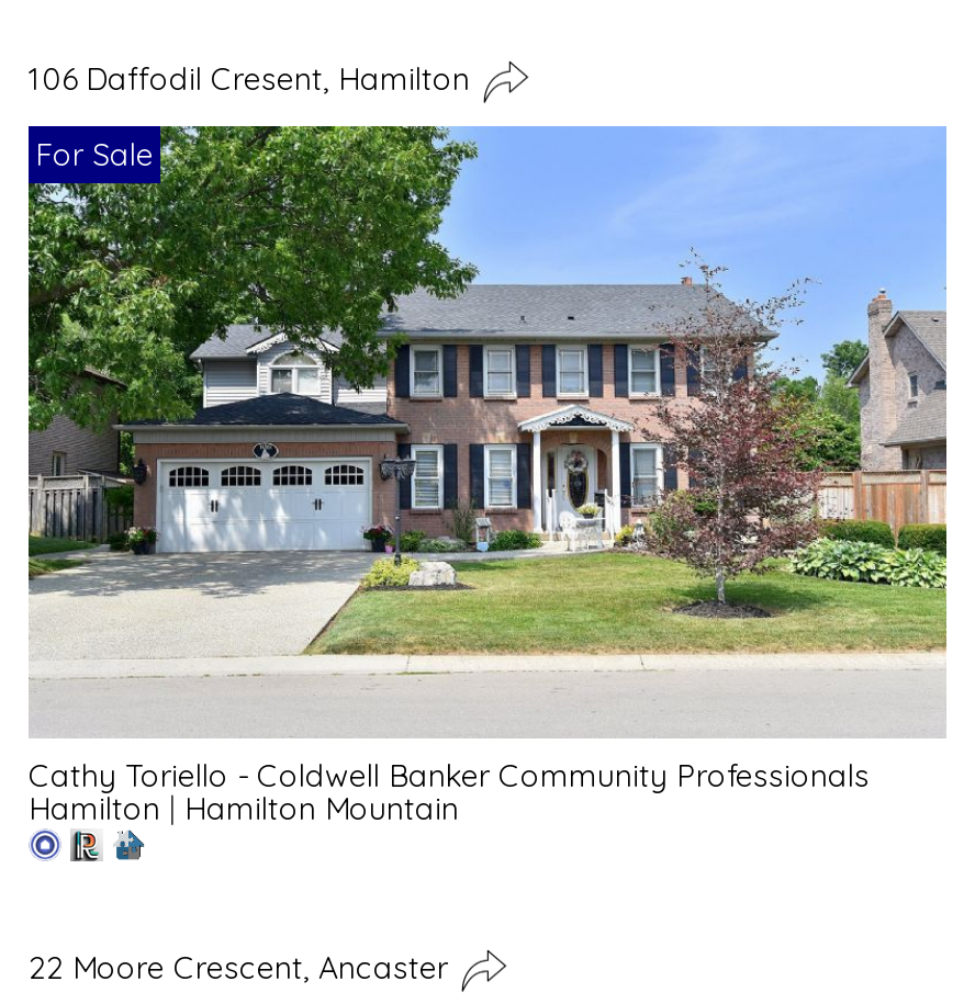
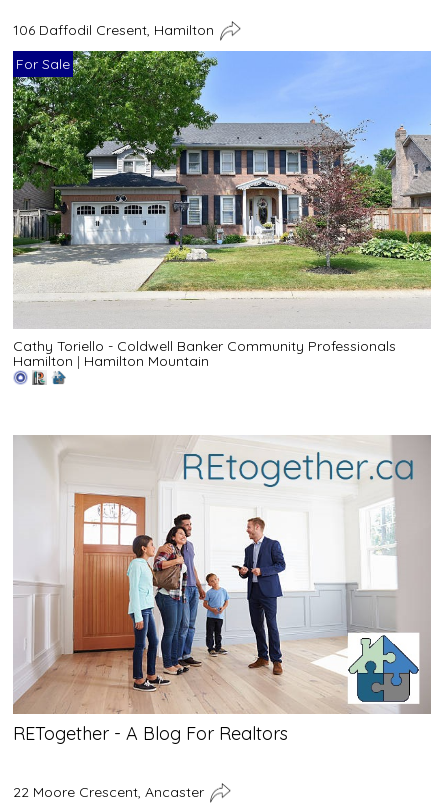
+ [image]
+ RETogether - A Blog For Realtors
